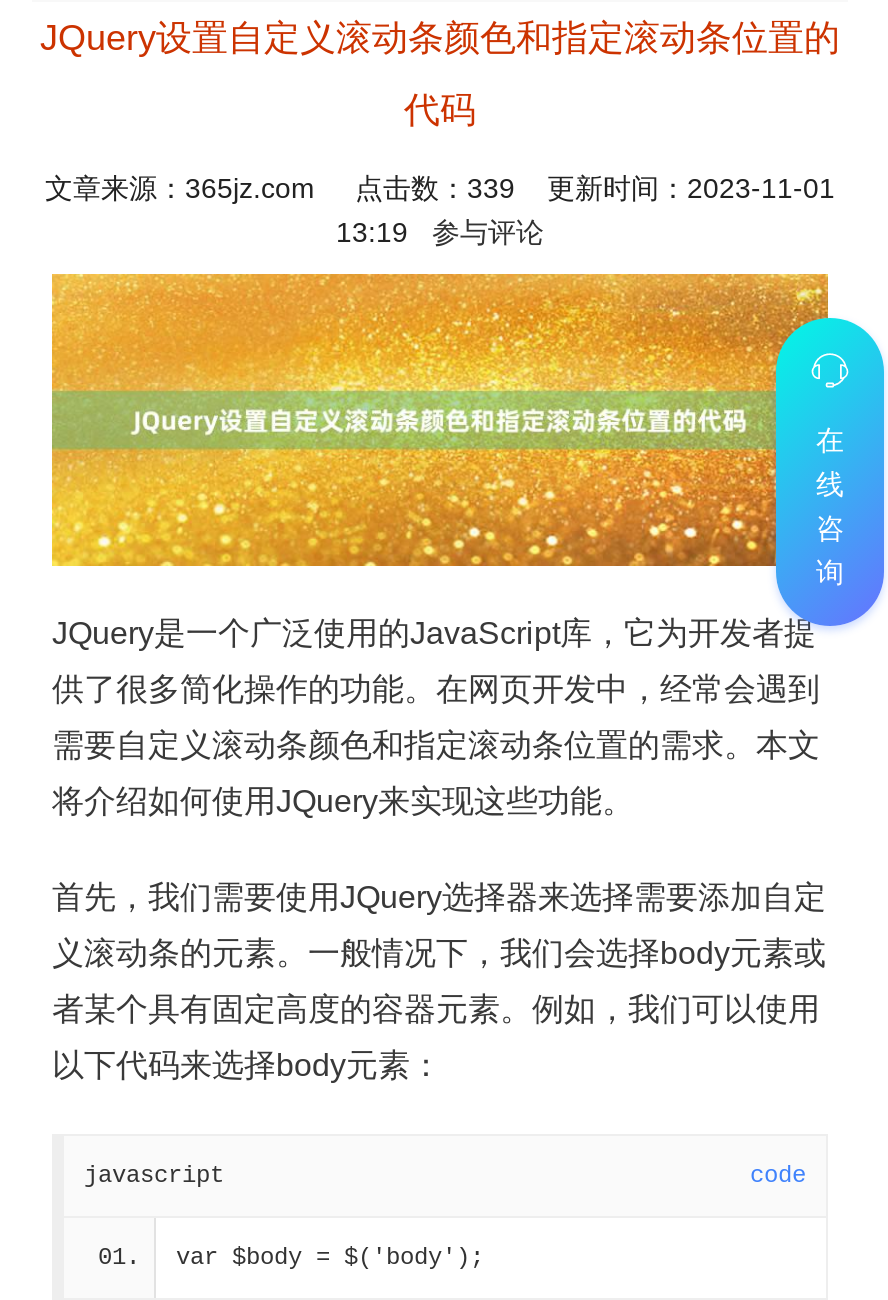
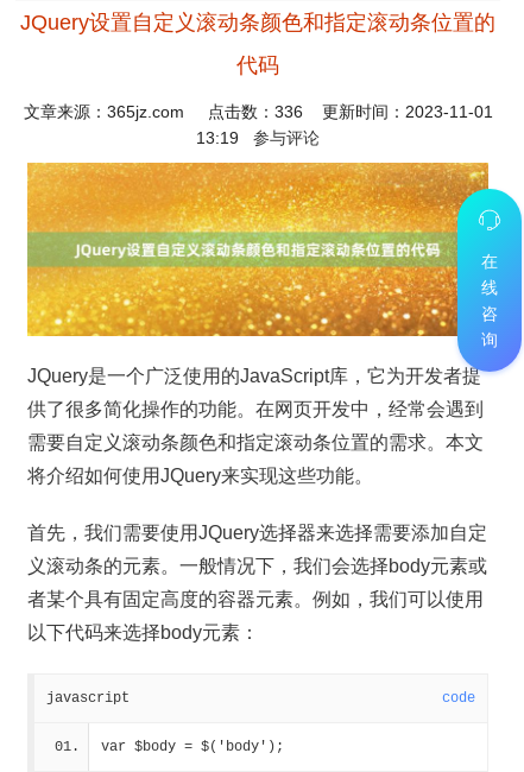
- 文章来源：365jz.com 点击数：339更新时间：2023-11-01
+ 文章来源：365jz.com 点击数：336更新时间：2023-11-01
